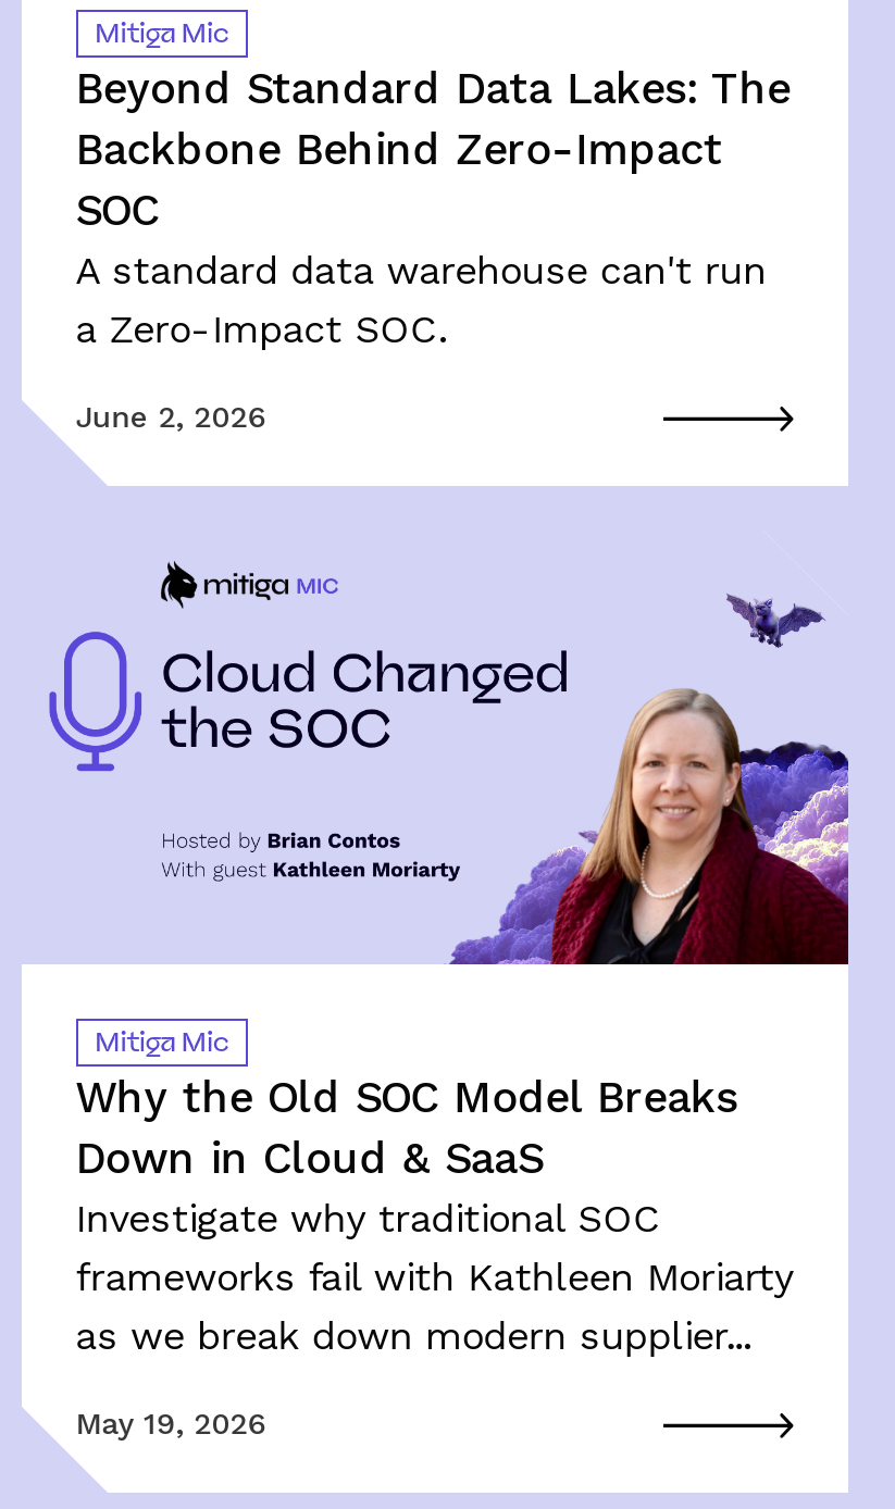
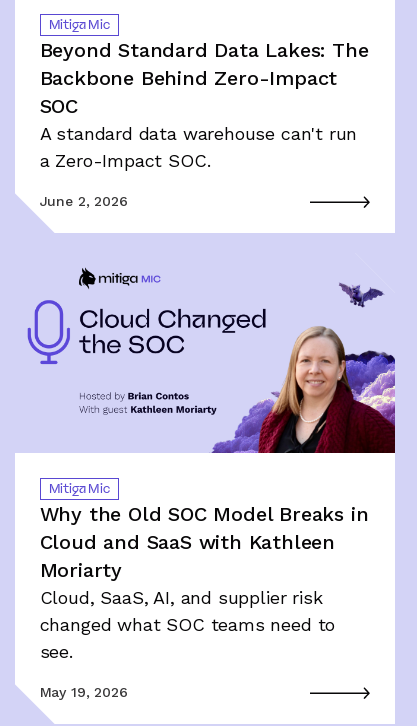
- Why the Old SOC Model Breaks
- Down in Cloud & SaaS
- Investigate why traditional SOC
- frameworks fail with Kathleen Moriarty
- as we break down modern supplier...
+ Why the Old SOC Model Breaks in
+ Cloud and SaaS with Kathleen
+ Moriarty
+ Cloud, SaaS, AI, and supplier risk
+ changed what SOC teams need to
+ see.
